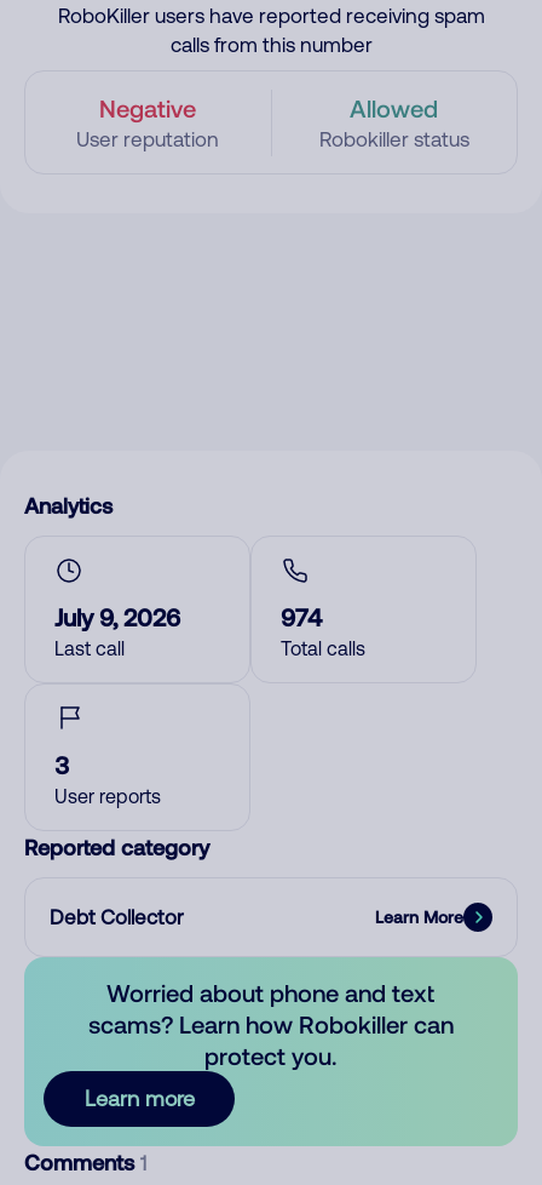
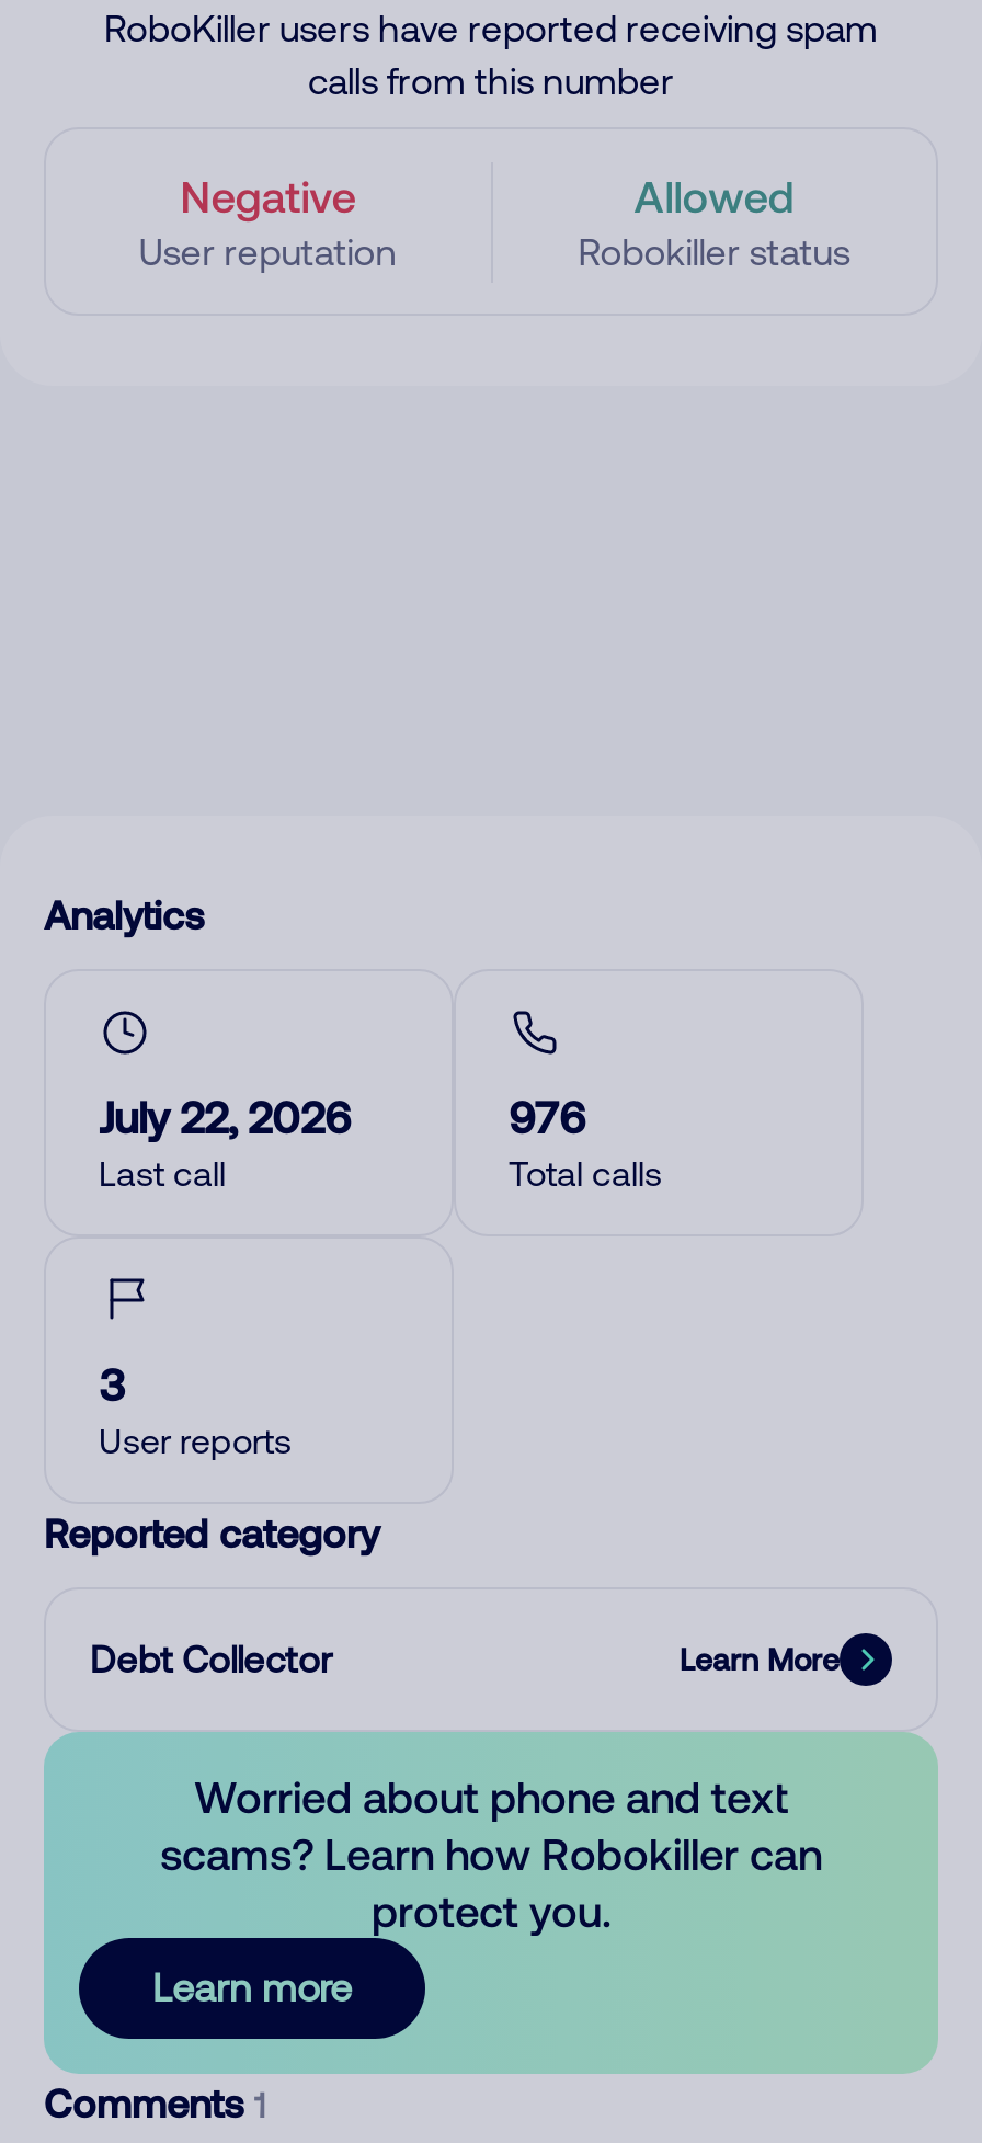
- July 9, 2026
+ July 22, 2026

- 974
+ 976
